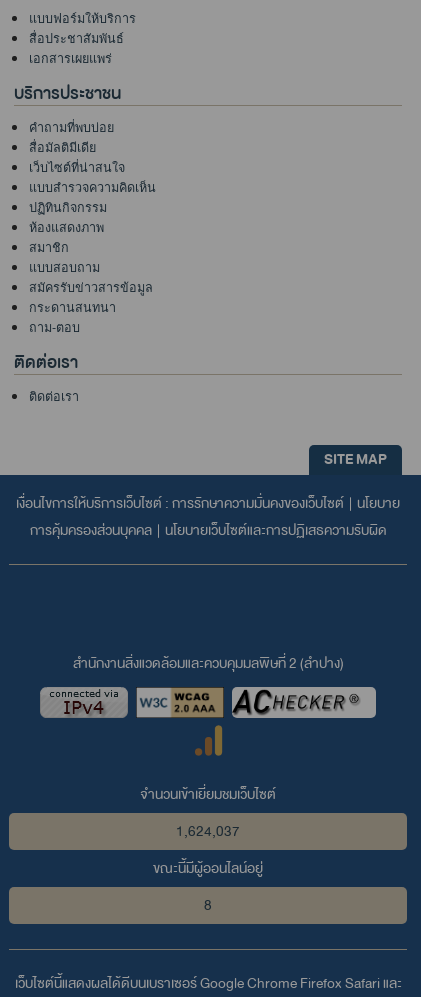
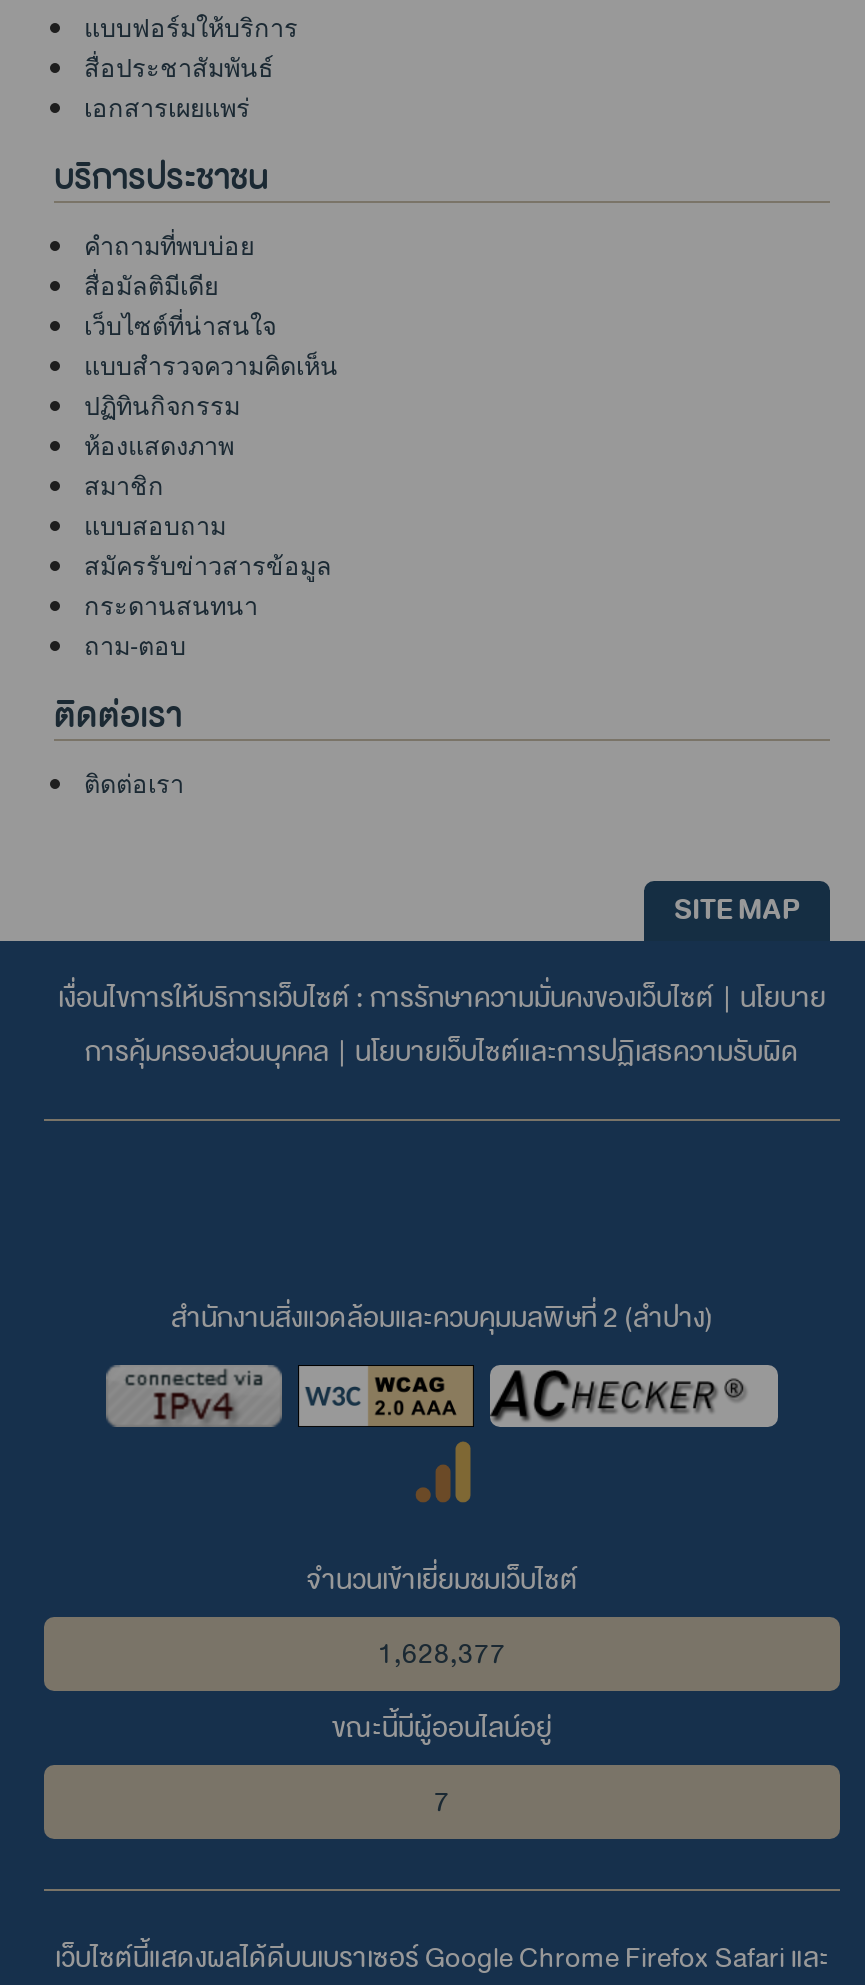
- 1,624,037
+ 1,628,377

- 8
+ 7
